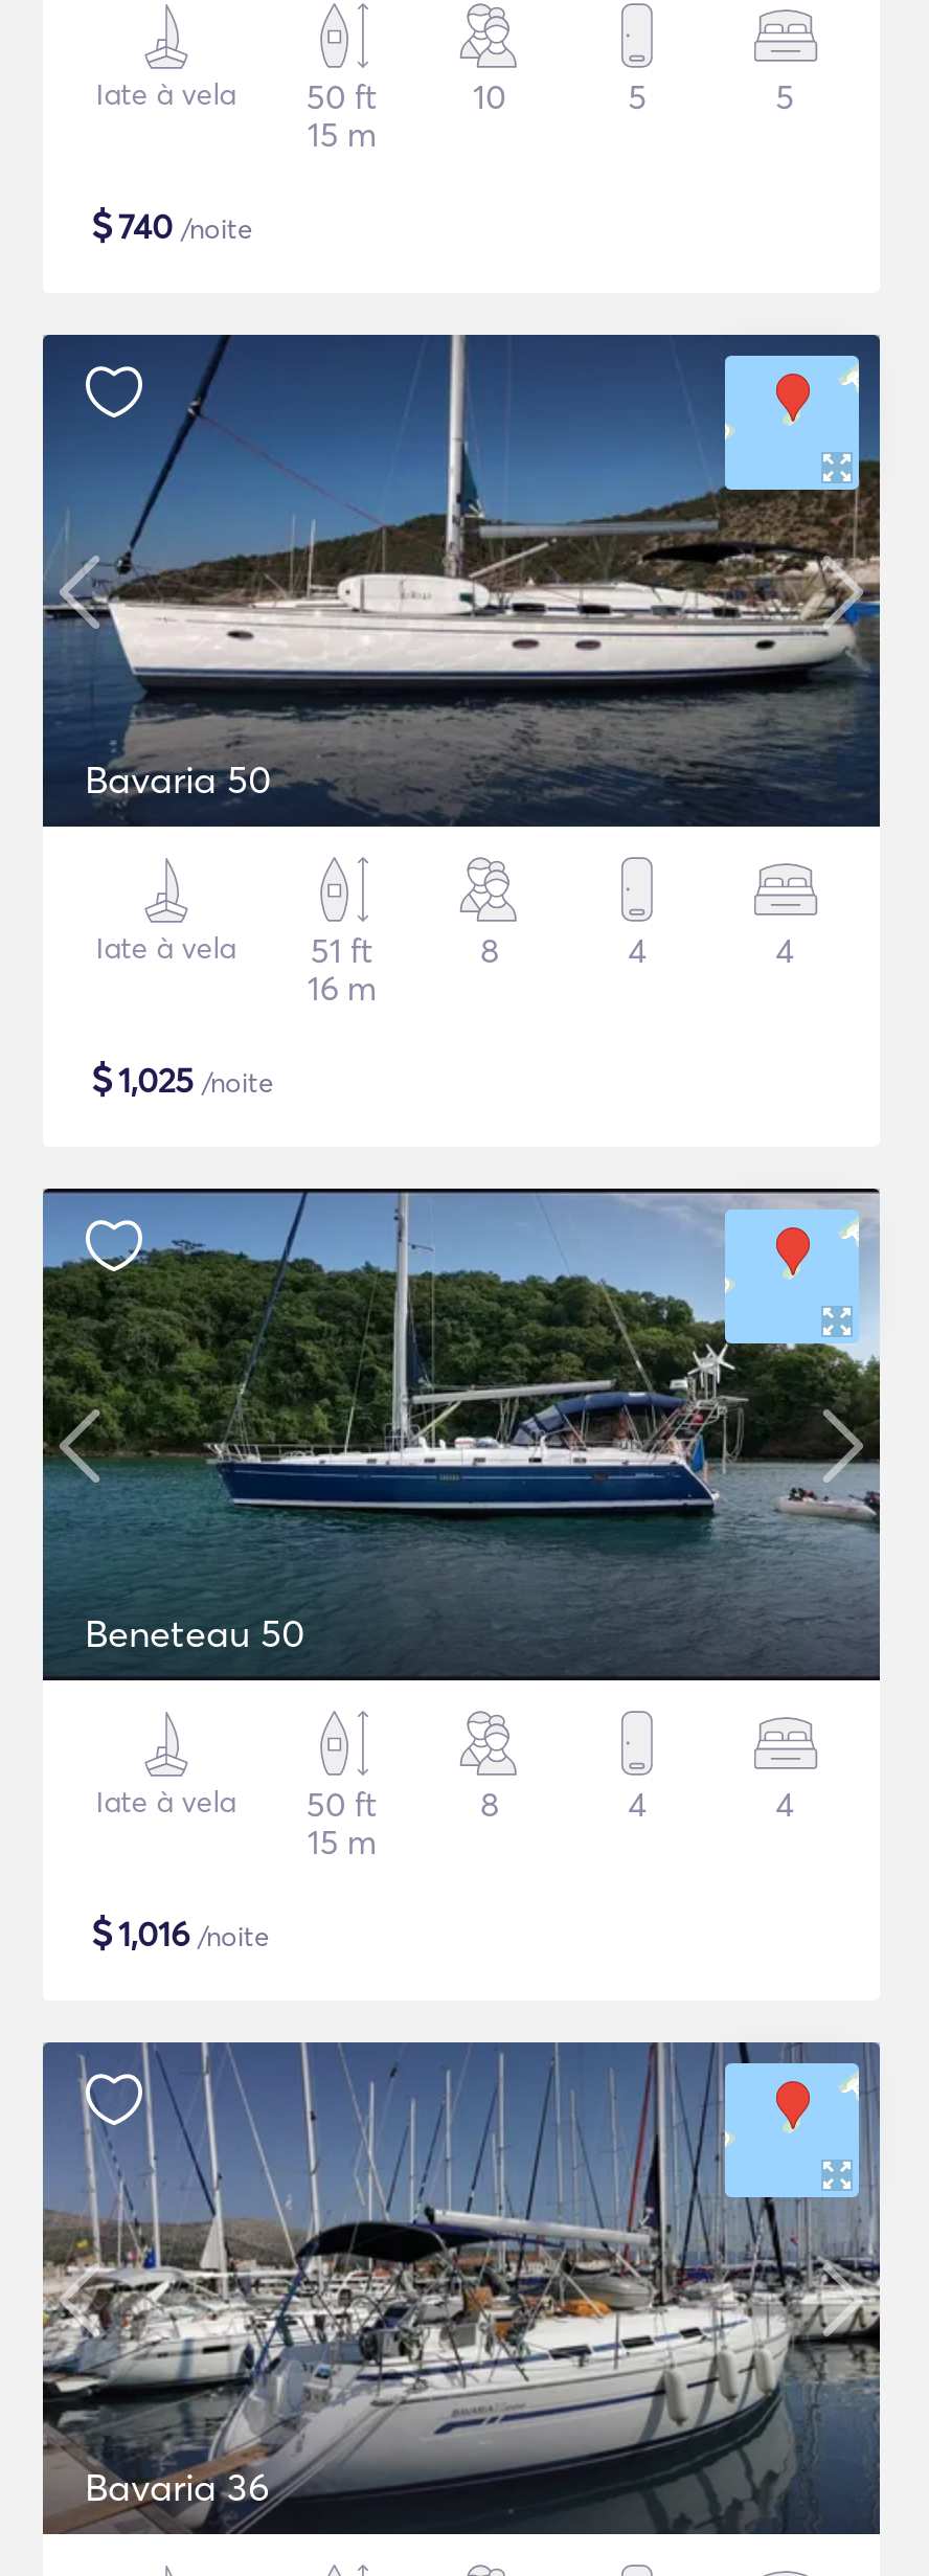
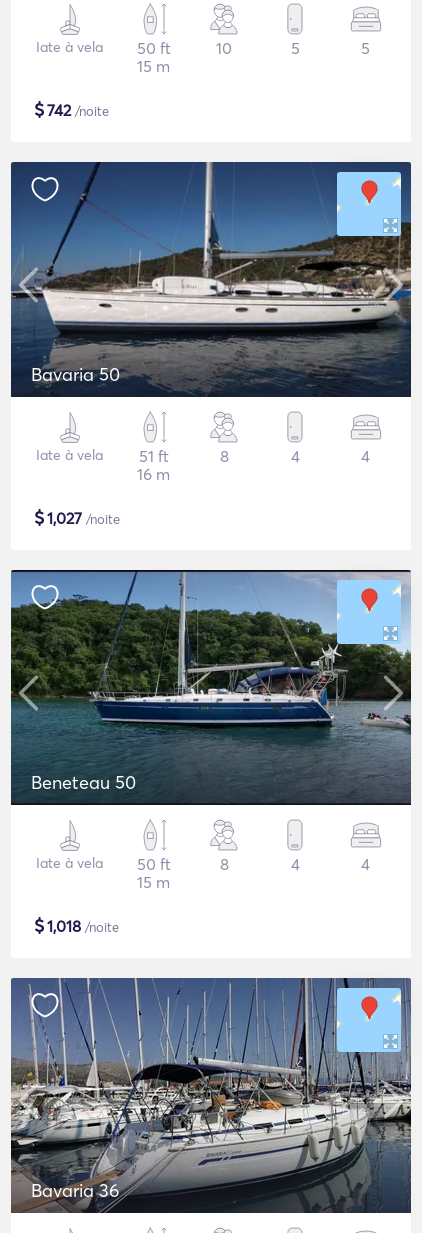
- $740 /noite
+ $742 /noite

- $1,025 /noite
+ $1,027 /noite

- $1,016 /noite
+ $1,018 /noite
